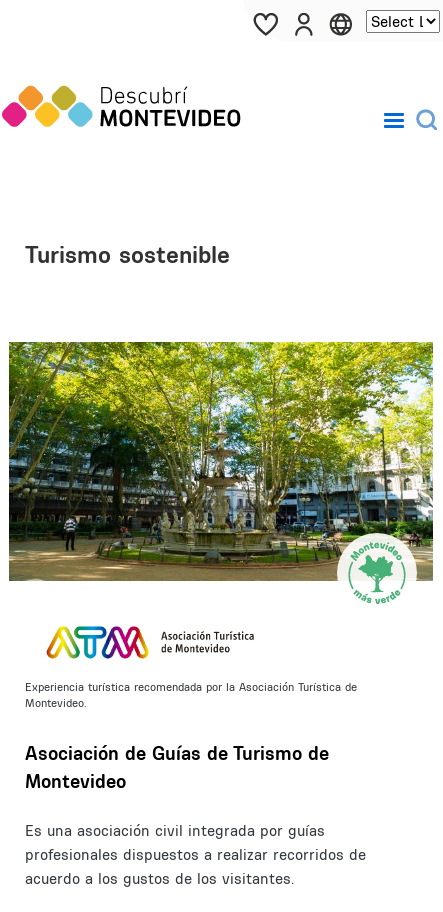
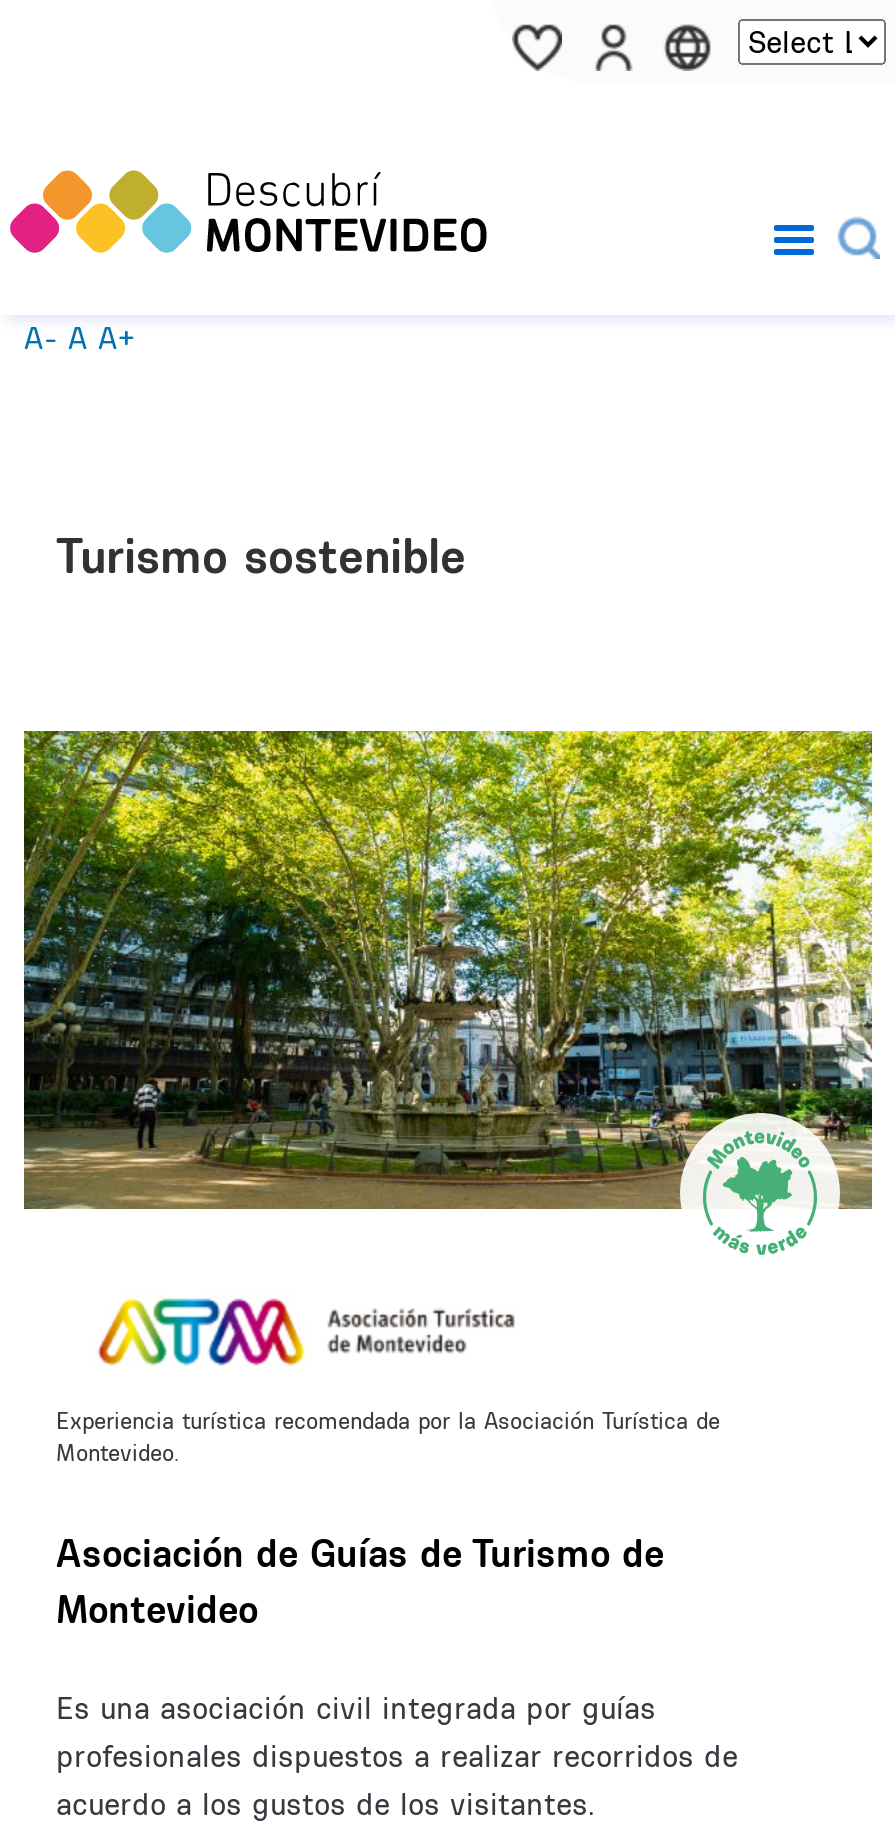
+ A- A A+
